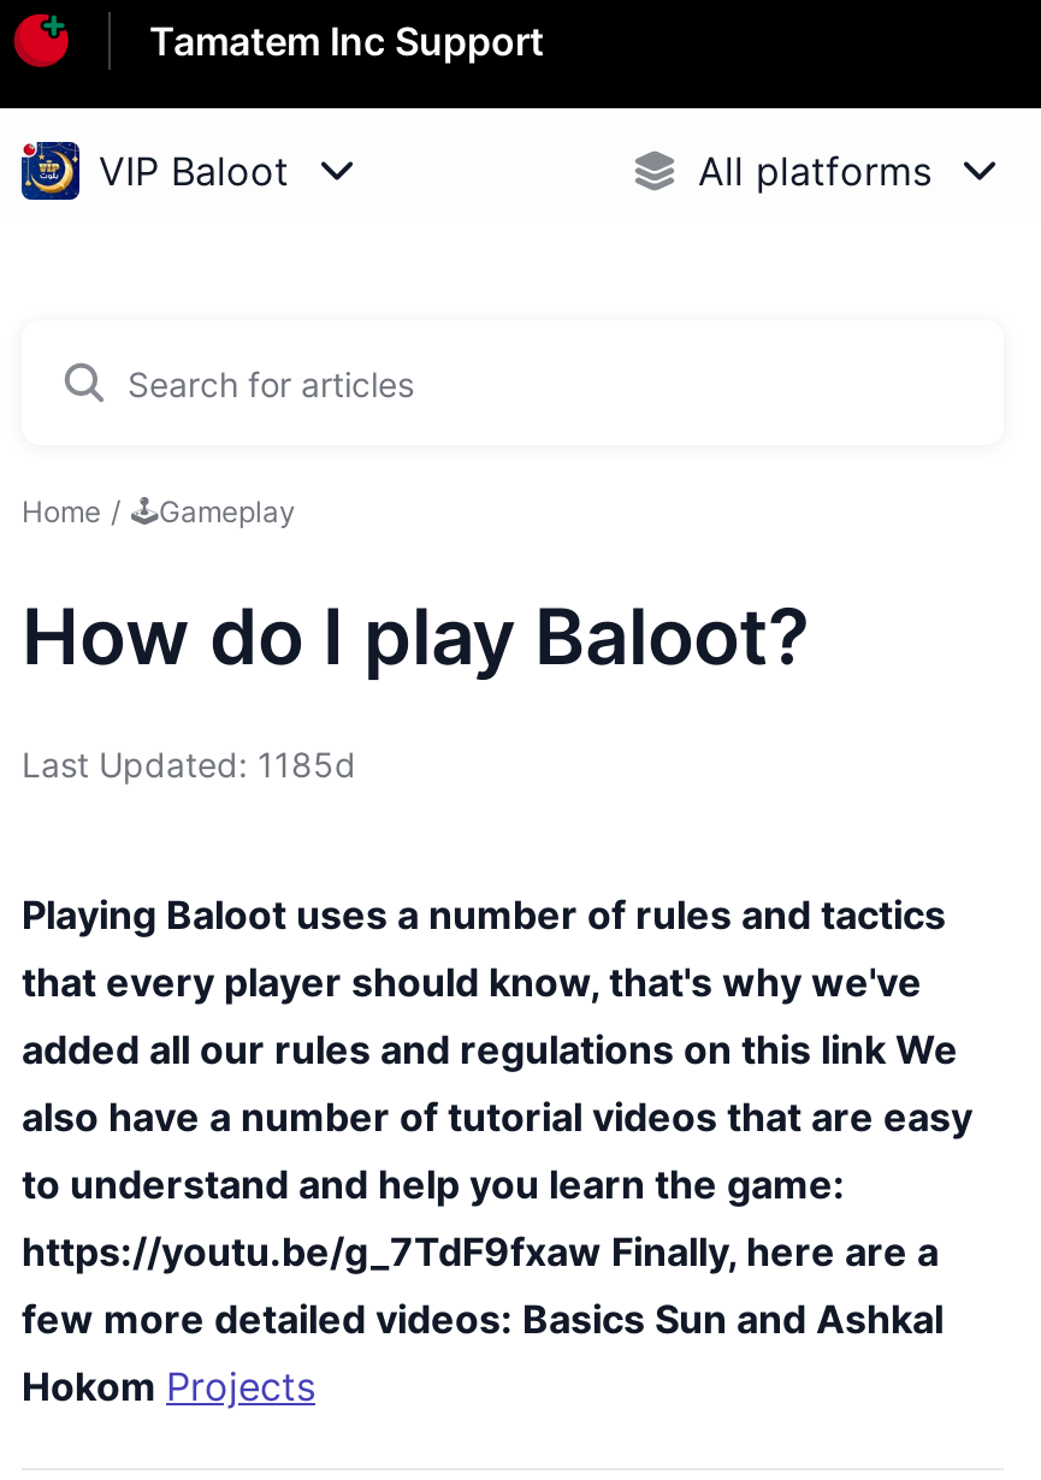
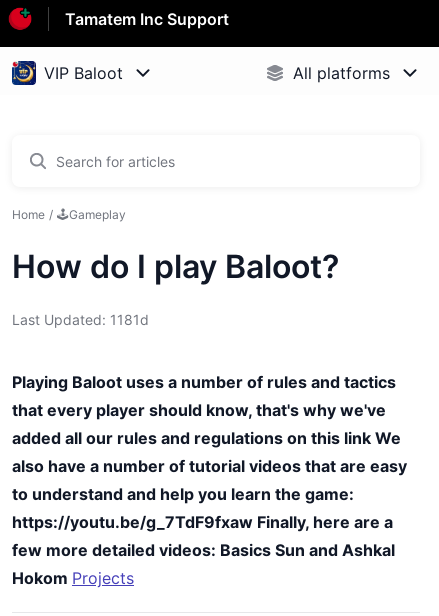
- Last Updated: 1185d
+ Last Updated: 1181d
